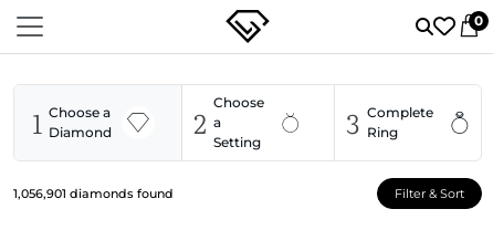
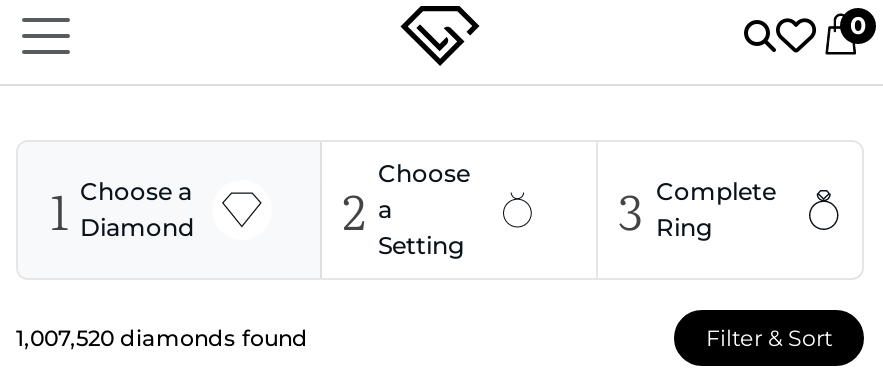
- 1,056,901 diamonds found
+ 1,007,520 diamonds found
